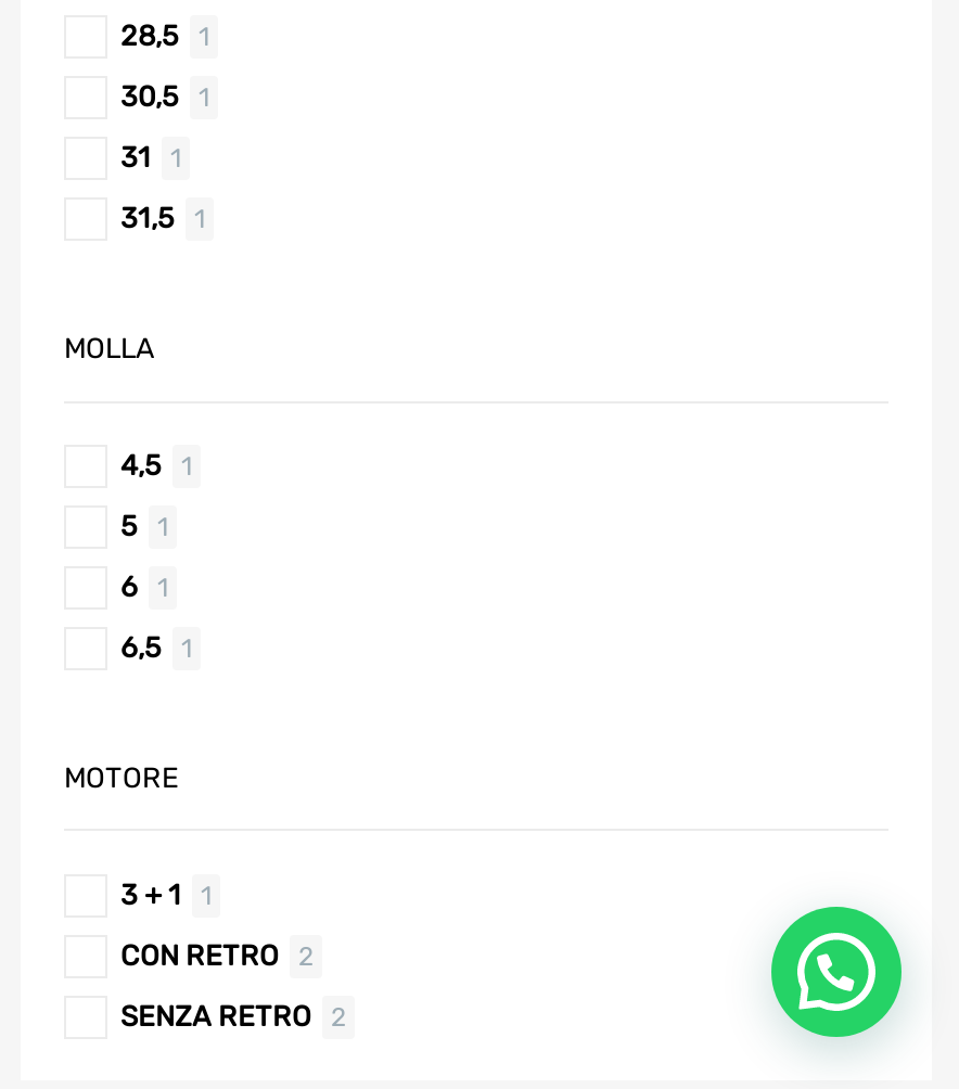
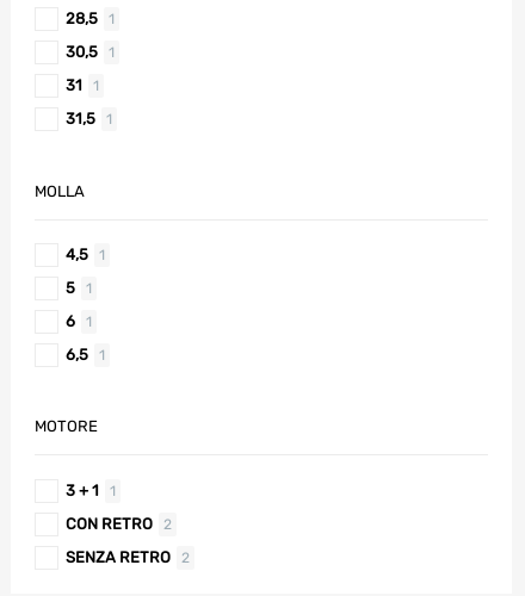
- [image]
